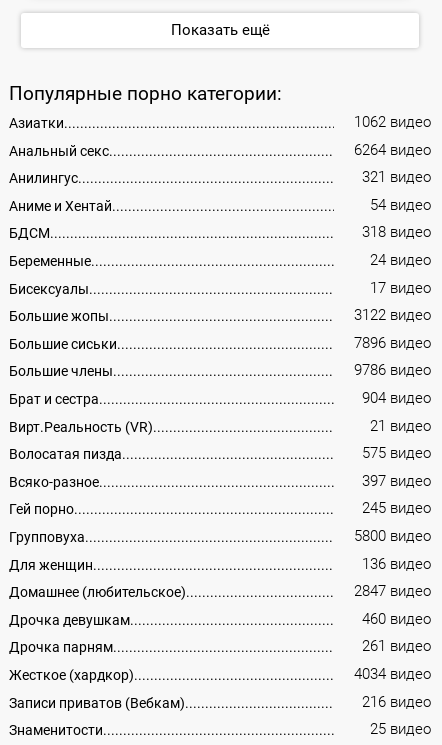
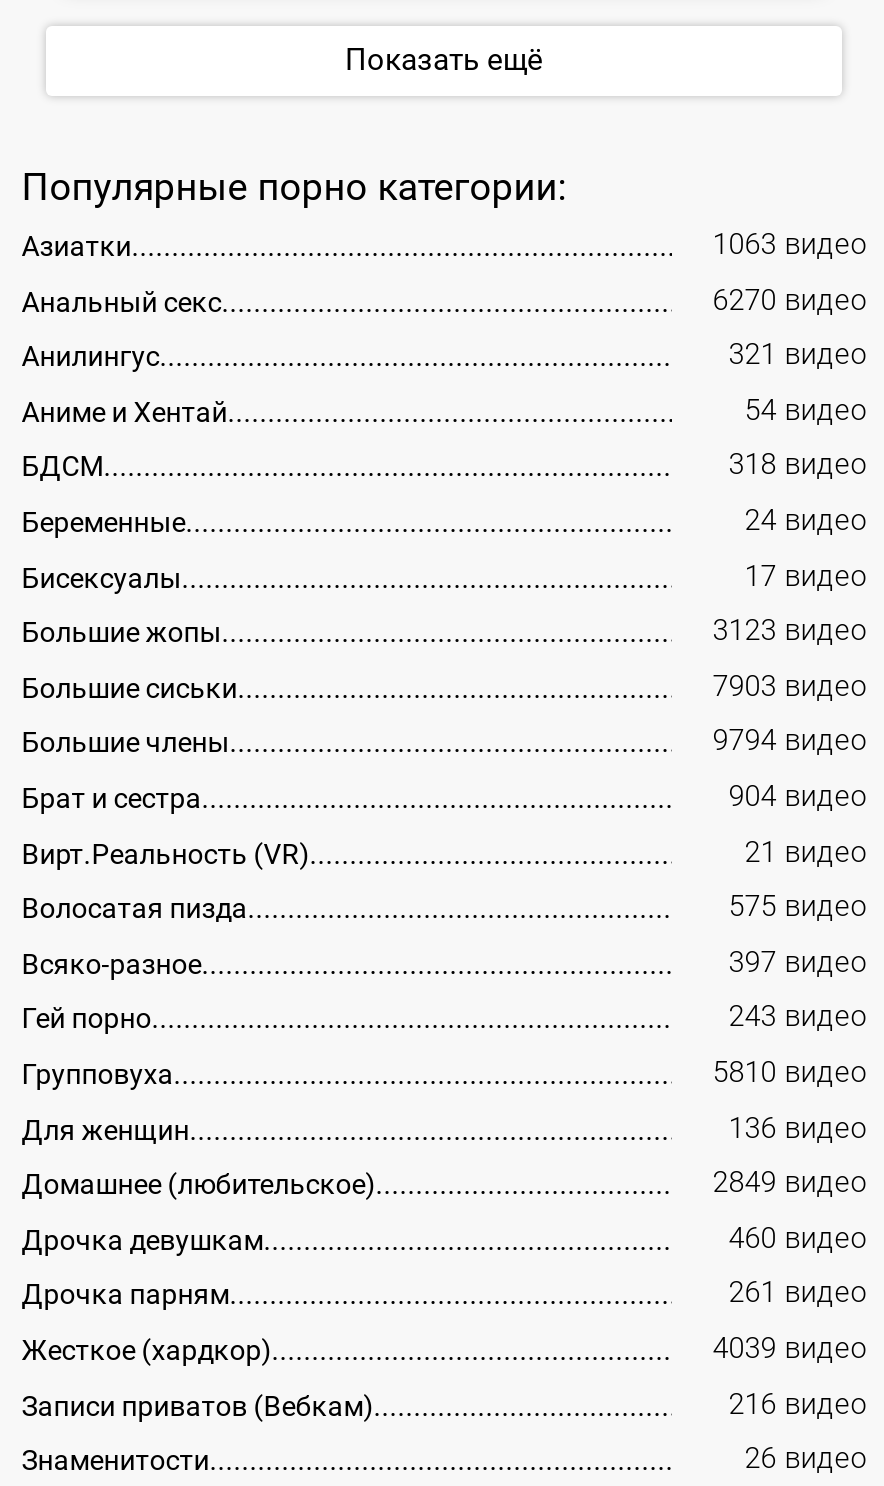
- 1062 видео
+ 1063 видео

- 6264 видео
+ 6270 видео

- 3122 видео
+ 3123 видео

- 7896 видео
+ 7903 видео

- 9786 видео
+ 9794 видео

- 245 видео
+ 243 видео

- 5800 видео
+ 5810 видео

- 2847 видео
+ 2849 видео

- 4034 видео
+ 4039 видео

- 25 видео
+ 26 видео
